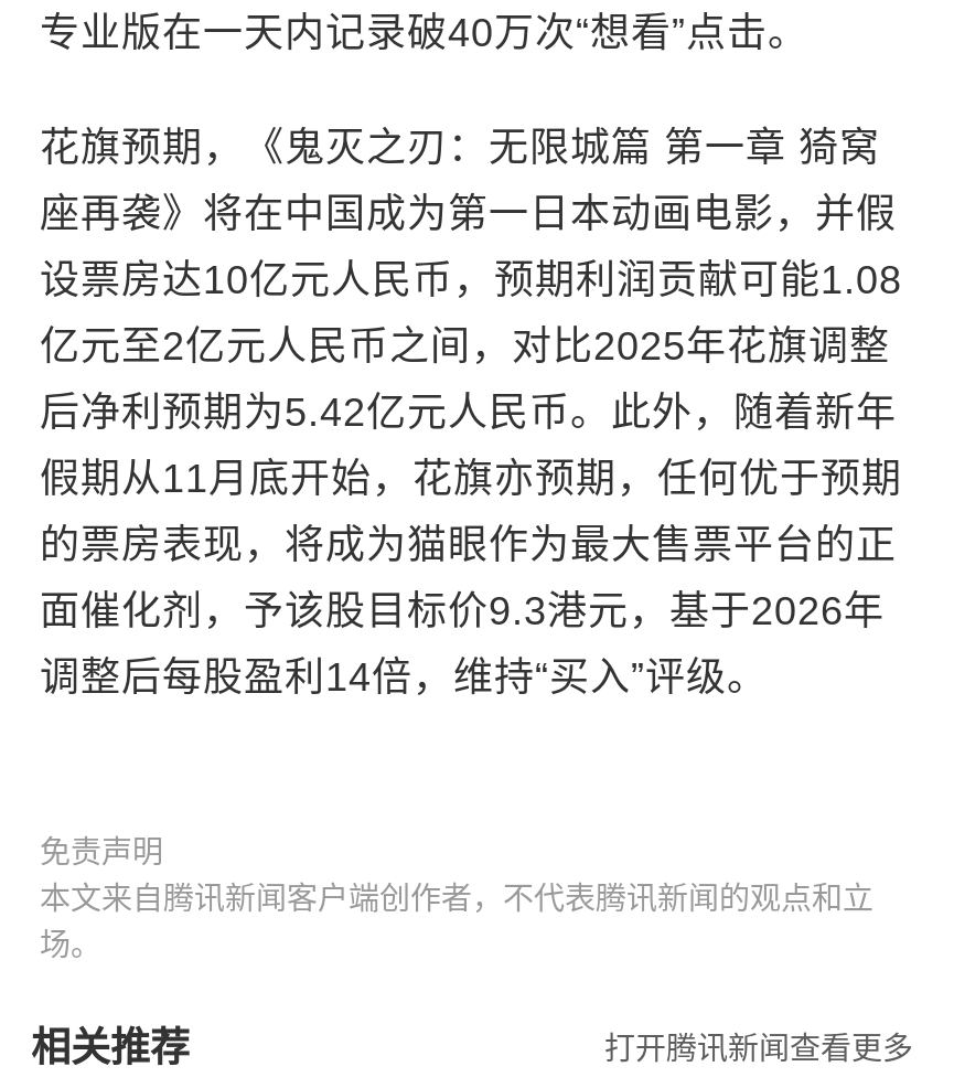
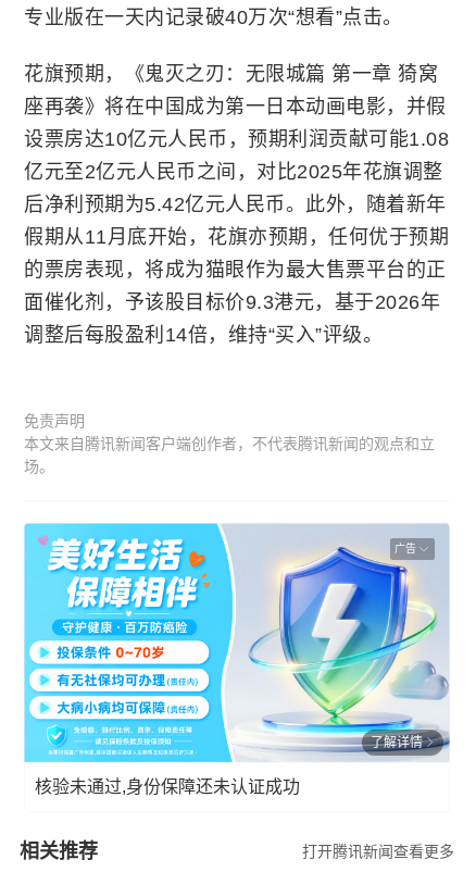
+ [image]
+ 广告

+ 了解详情
+ 核验未通过,身份保障还未认证成功
